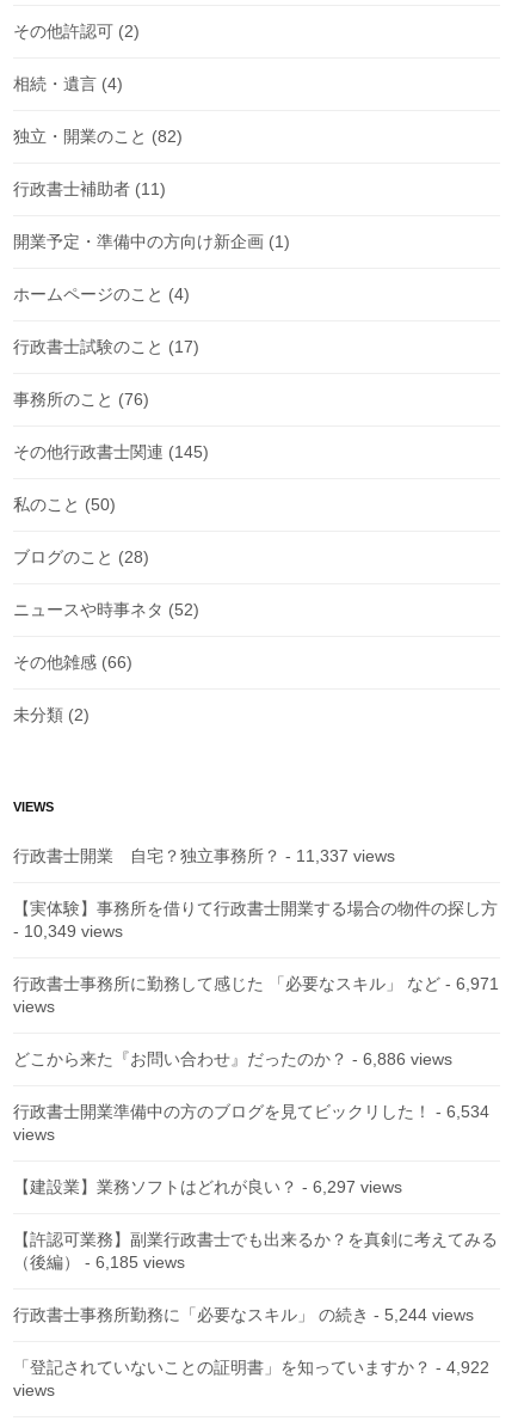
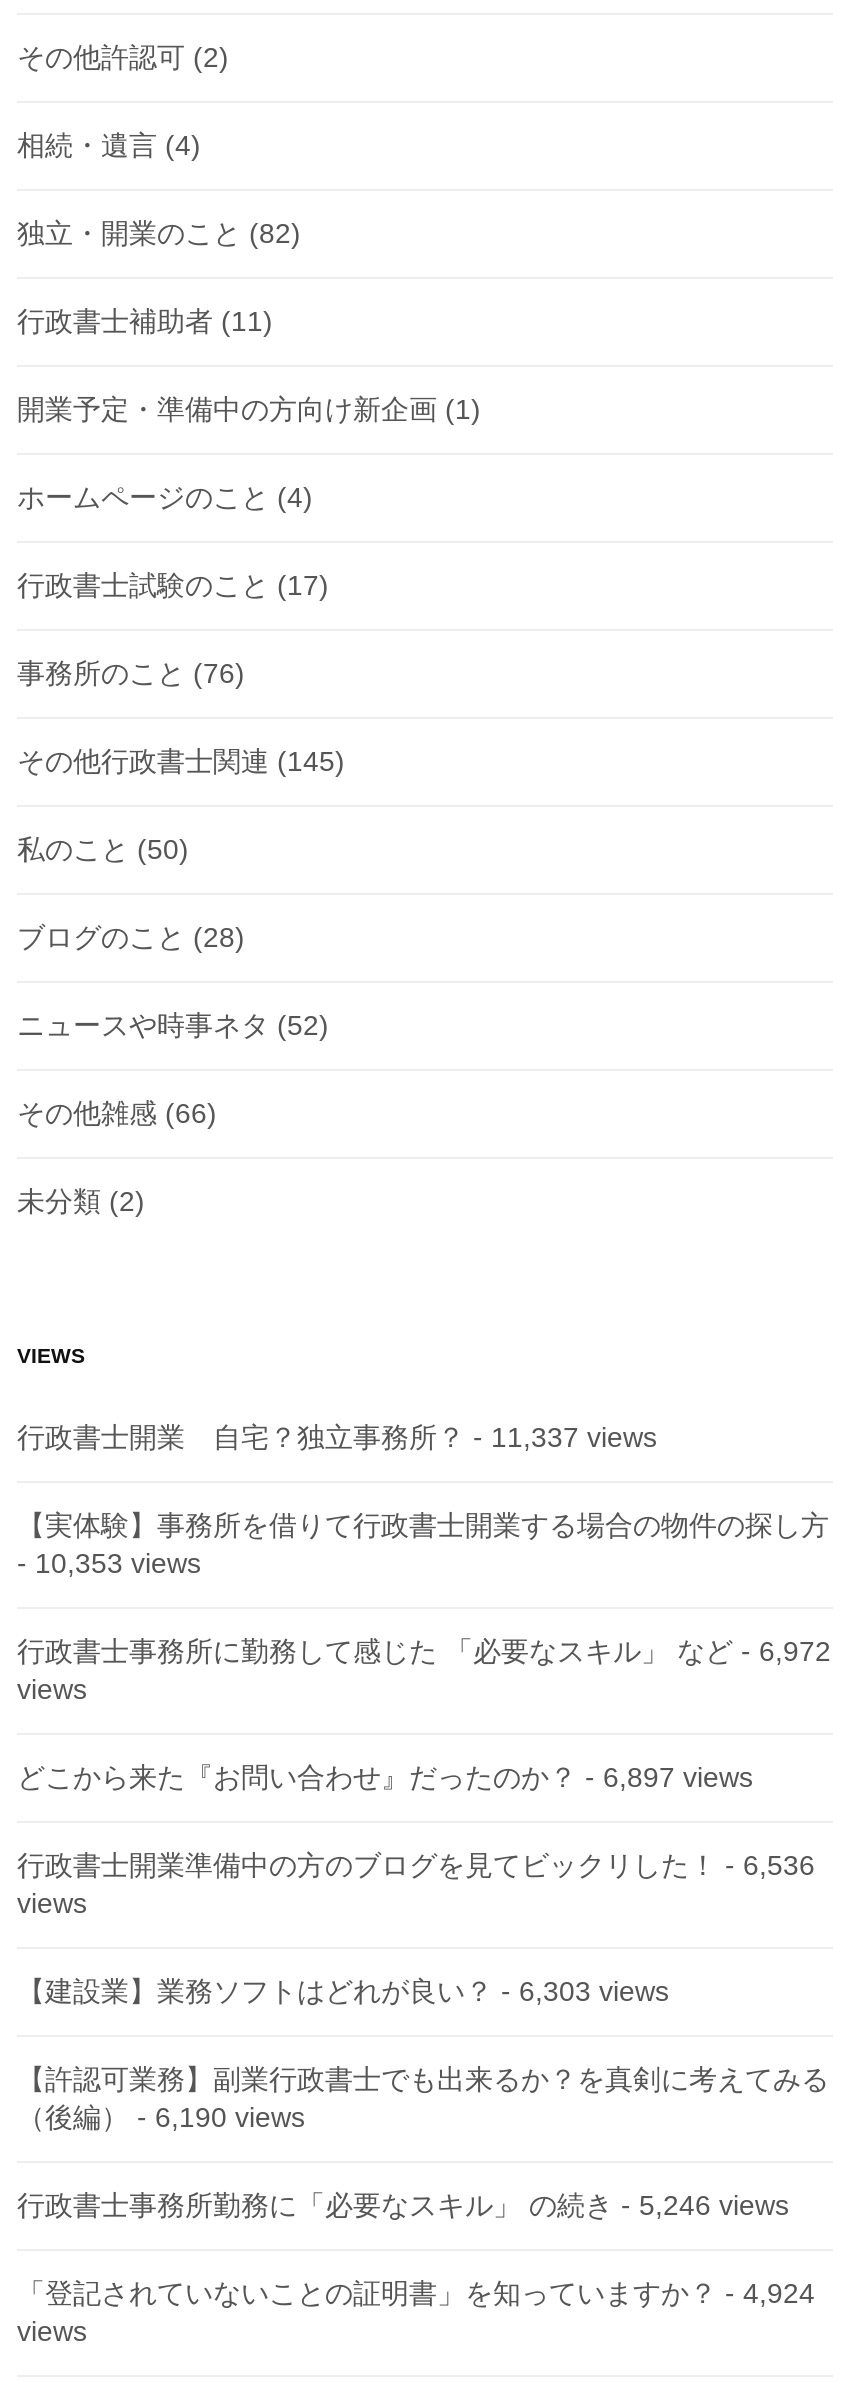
- - 10,349 views
+ - 10,353 views

- 行政書士事務所に勤務して感じた 「必要なスキル」 など- 6,971
+ 行政書士事務所に勤務して感じた 「必要なスキル」 など- 6,972

- どこから来た『お問い合わせ』だったのか？- 6,886 views
+ どこから来た『お問い合わせ』だったのか？- 6,897 views

- 行政書士開業準備中の方のブログを見てビックリした！- 6,534
+ 行政書士開業準備中の方のブログを見てビックリした！- 6,536

- 【建設業】業務ソフトはどれが良い？- 6,297 views
+ 【建設業】業務ソフトはどれが良い？- 6,303 views

- （後編）- 6,185 views
+ （後編）- 6,190 views

- 行政書士事務所勤務に「必要なスキル」 の続き- 5,244 views
+ 行政書士事務所勤務に「必要なスキル」 の続き- 5,246 views

- 「登記されていないことの証明書」を知っていますか？- 4,922
+ 「登記されていないことの証明書」を知っていますか？- 4,924
